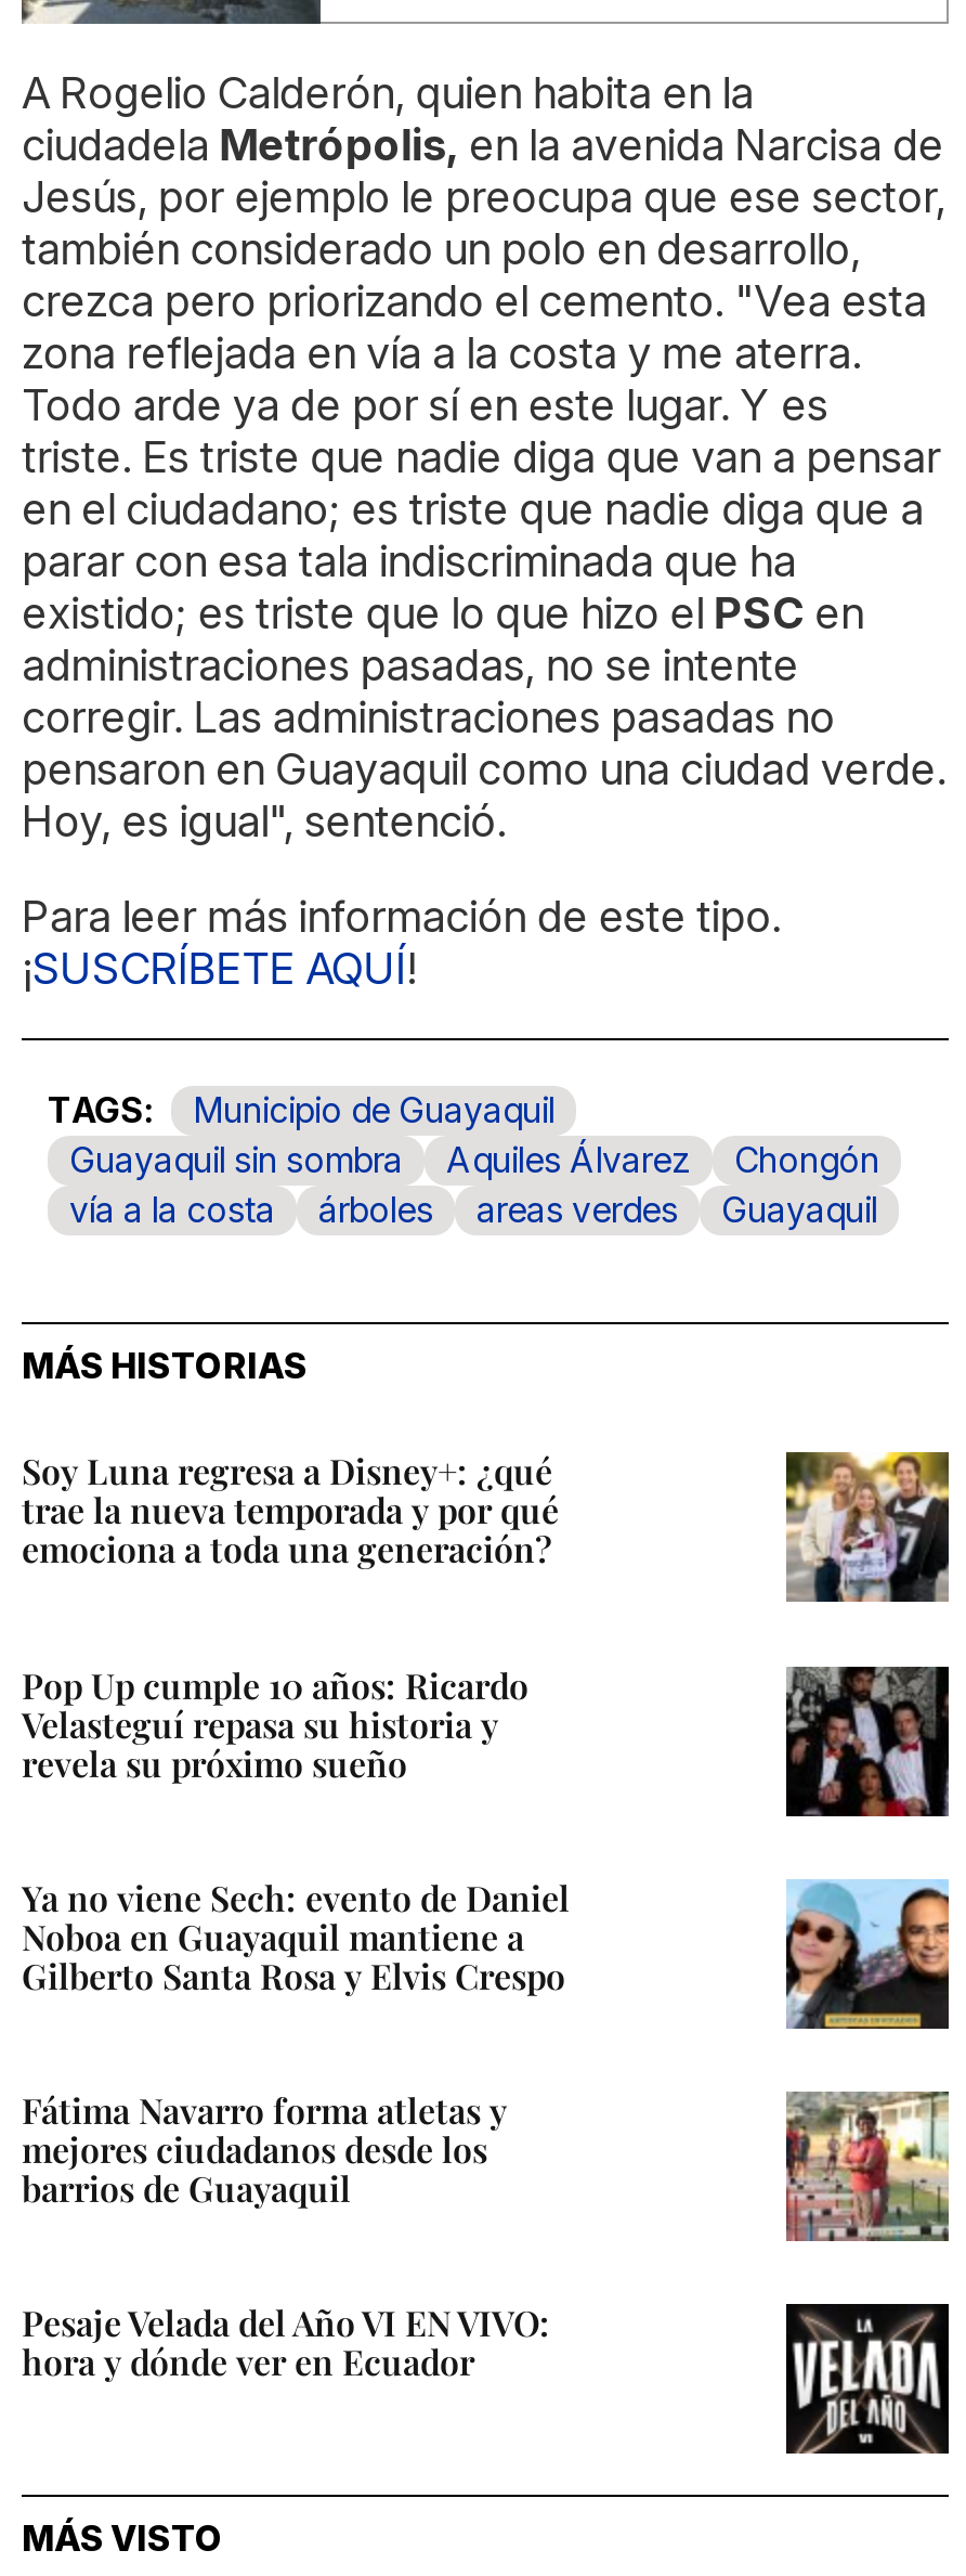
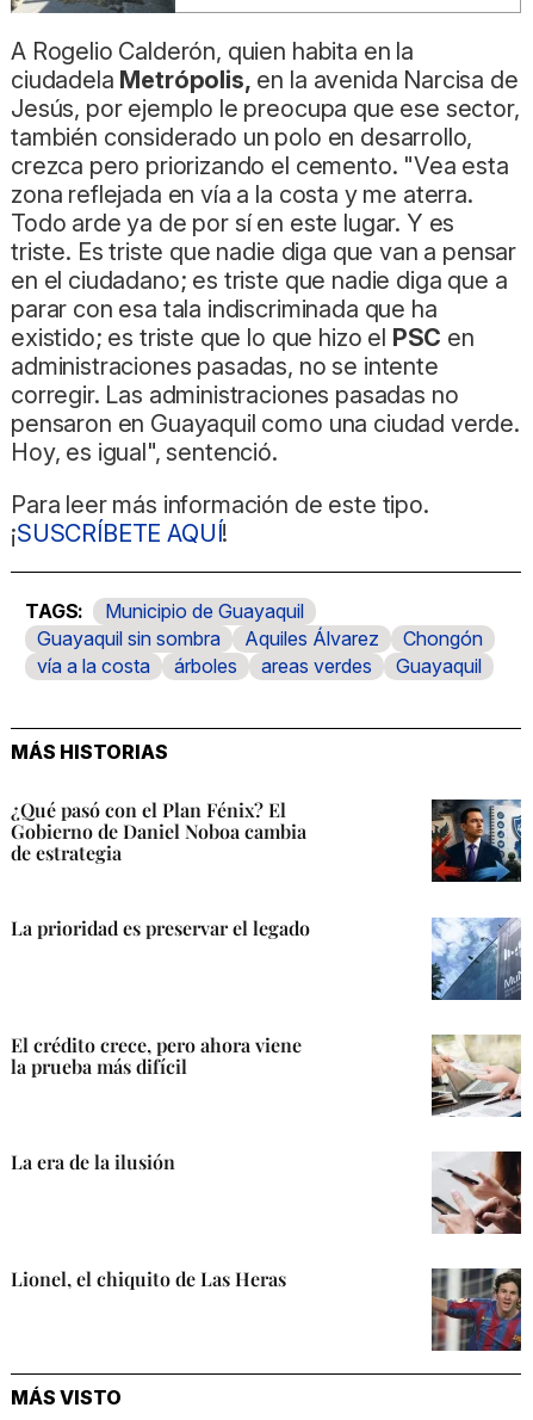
- Soy Luna regresa a Disney+: ¿qué
- trae la nueva temporada y por qué
- emociona a toda una generación?
+ ¿Qué pasó con el Plan Fénix? El
+ Gobierno de Daniel Noboa cambia
+ de estrategia

- [image]
+ [image]

- Pop Up cumple 10 años: Ricardo
- Velasteguí repasa su historia y
- revela su próximo sueño
+ La prioridad es preservar el legado

- [image]
+ [image]

- Ya no viene Sech: evento de Daniel
- Noboa en Guayaquil mantiene a
- Gilberto Santa Rosa y Elvis Crespo
+ El crédito crece, pero ahora viene
+ la prueba más difícil

- [image]
+ [image]

- Fátima Navarro forma atletas y
- mejores ciudadanos desde los
- barrios de Guayaquil
+ La era de la ilusión

- [image]
+ [image]

- Pesaje Velada del Año VI EN VIVO:
- hora y dónde ver en Ecuador
+ Lionel, el chiquito de Las Heras

- [image]
+ [image]
